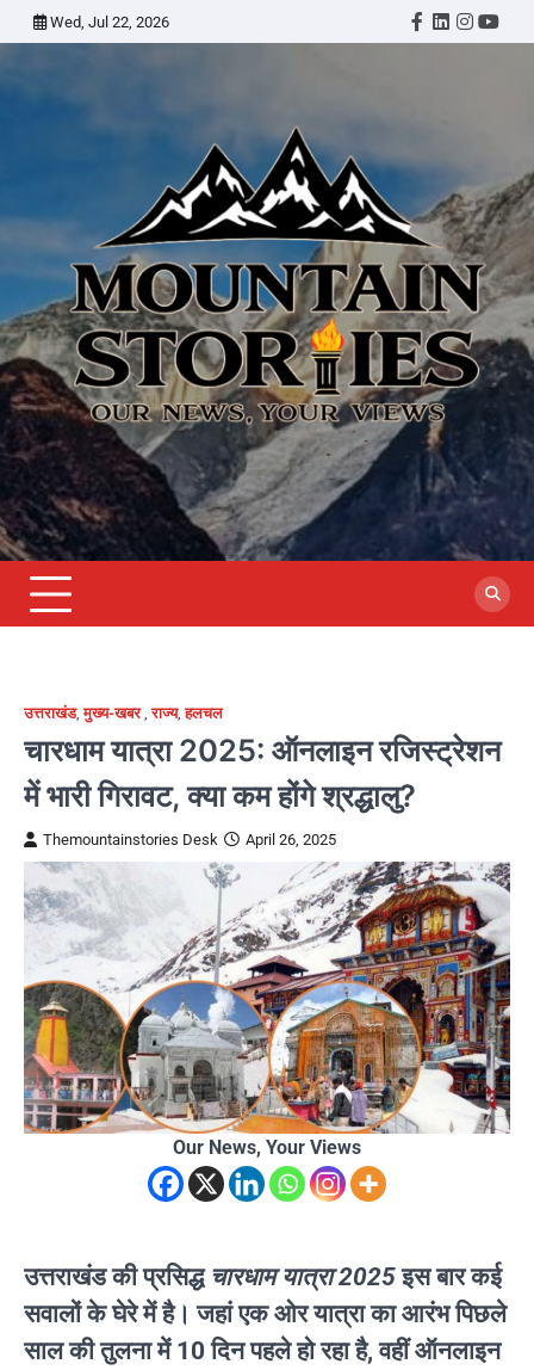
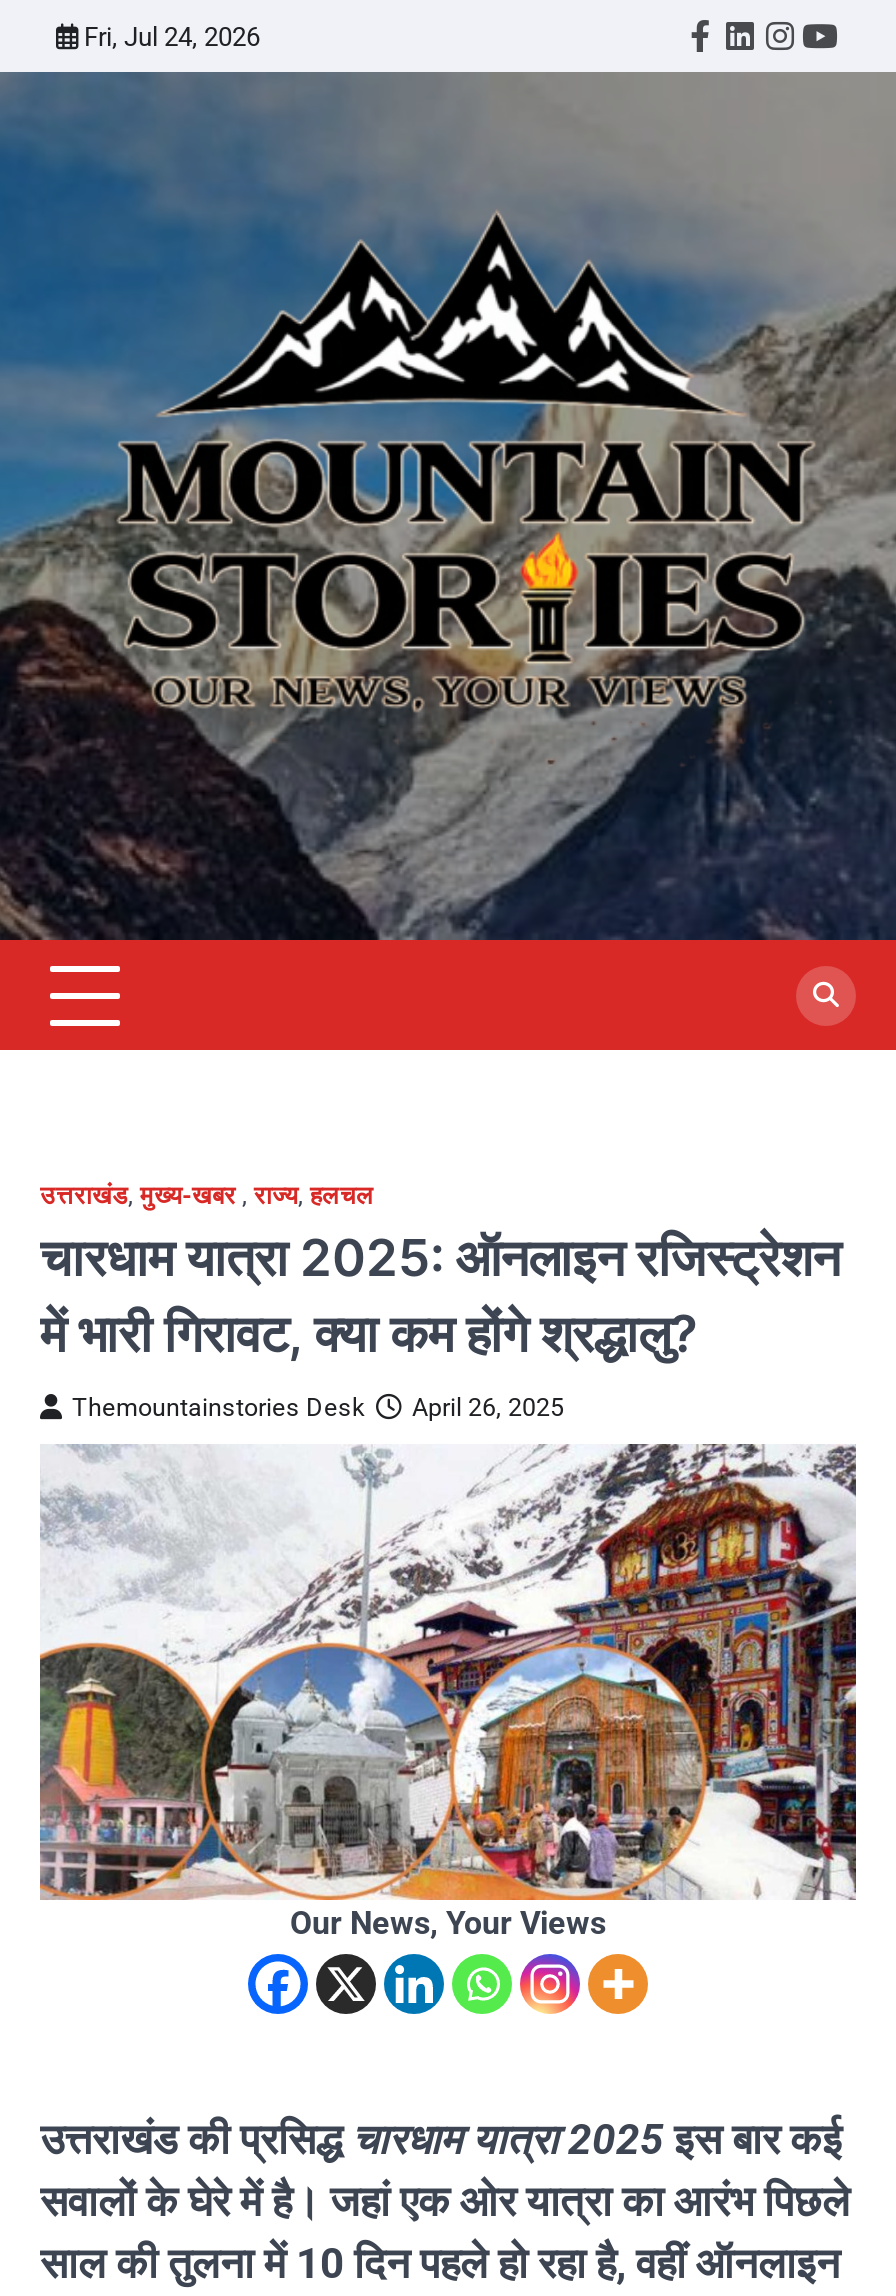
- Wed, Jul 22, 2026
+ Fri, Jul 24, 2026
